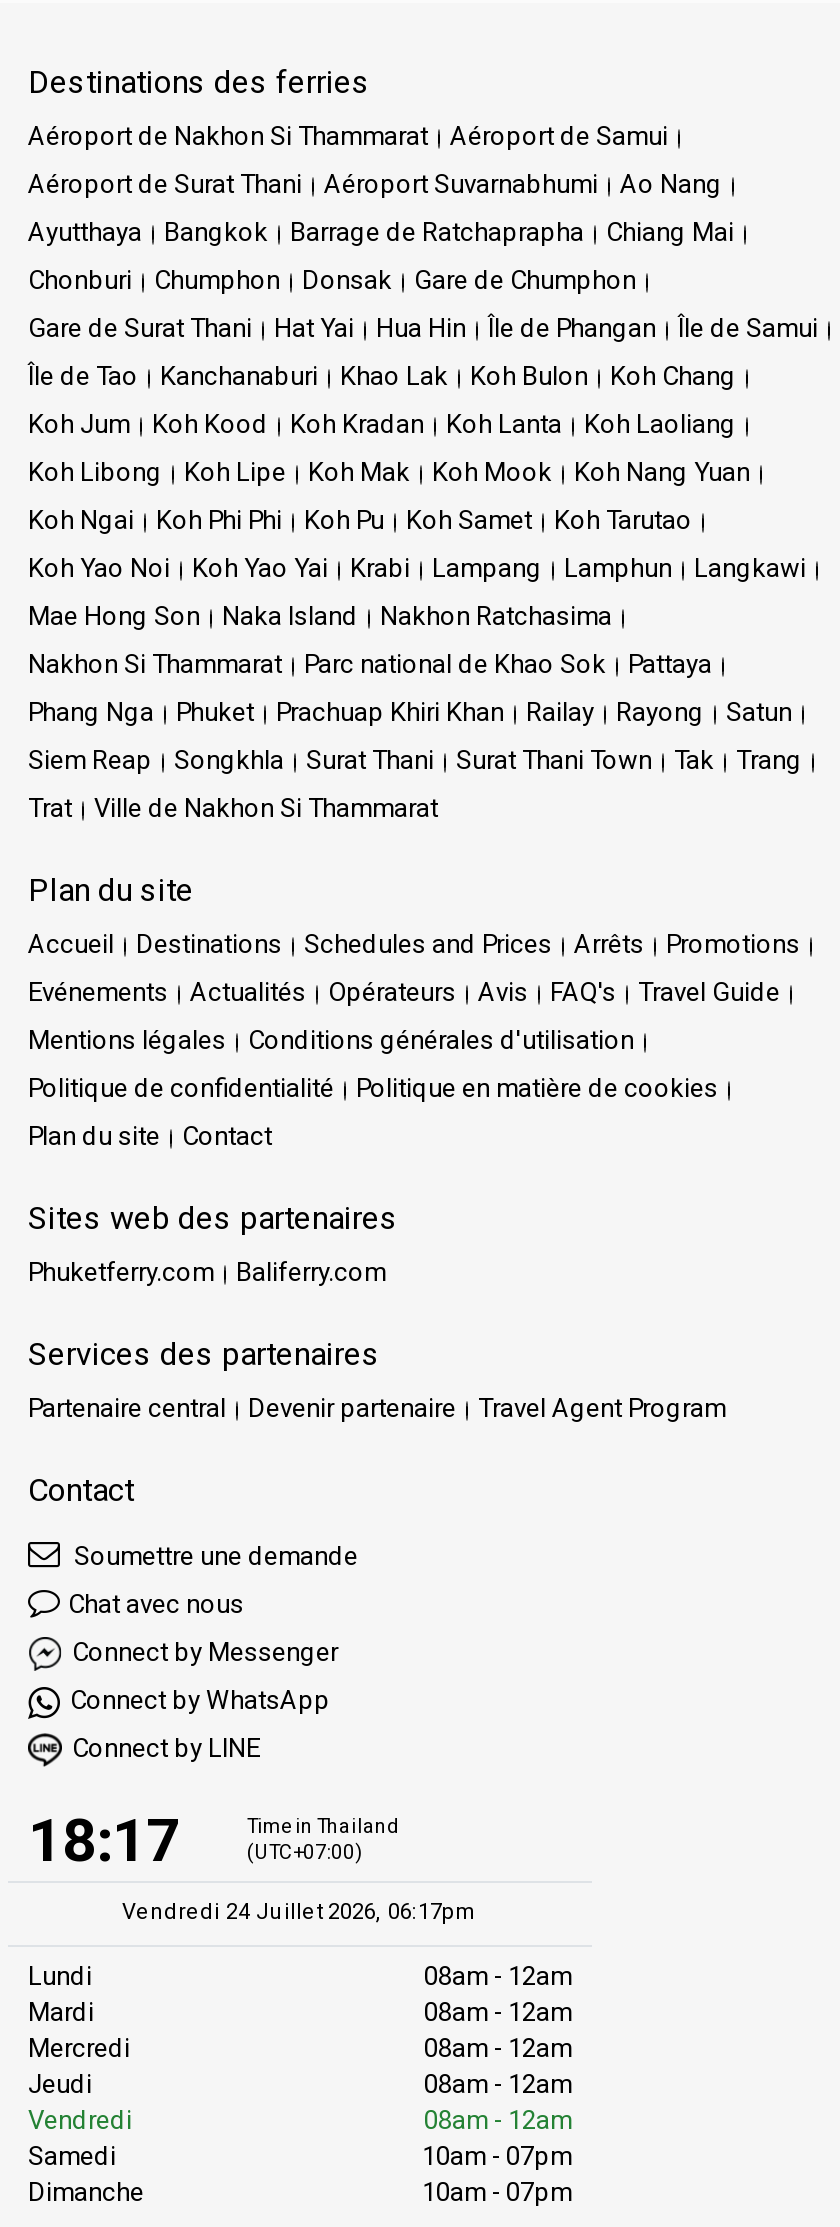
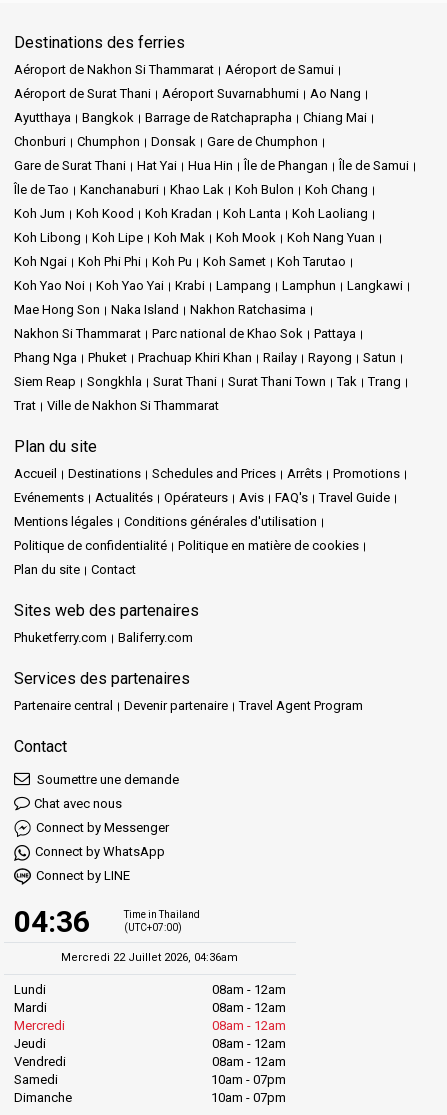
- 18:17
+ 04:36

- Vendredi 24 Juillet 2026, 06:17pm
+ Mercredi 22 Juillet 2026, 04:36am
